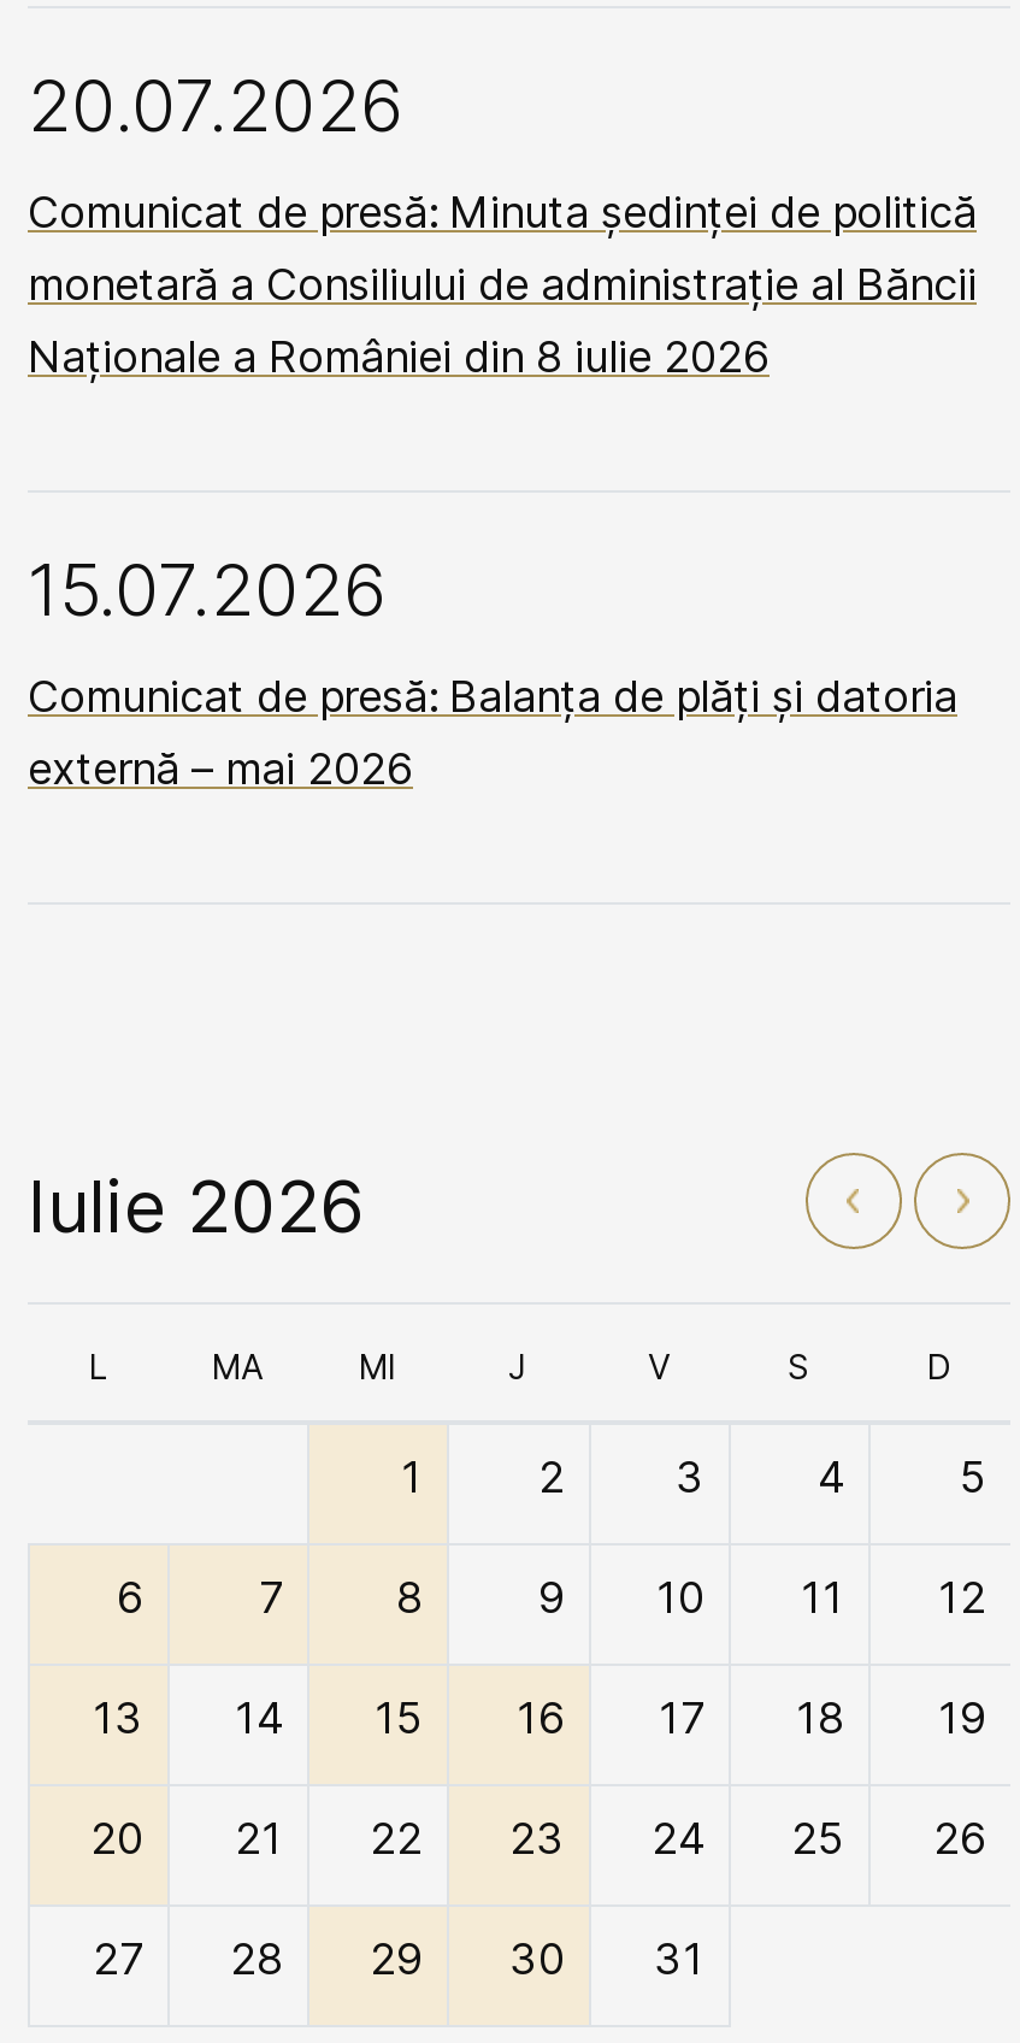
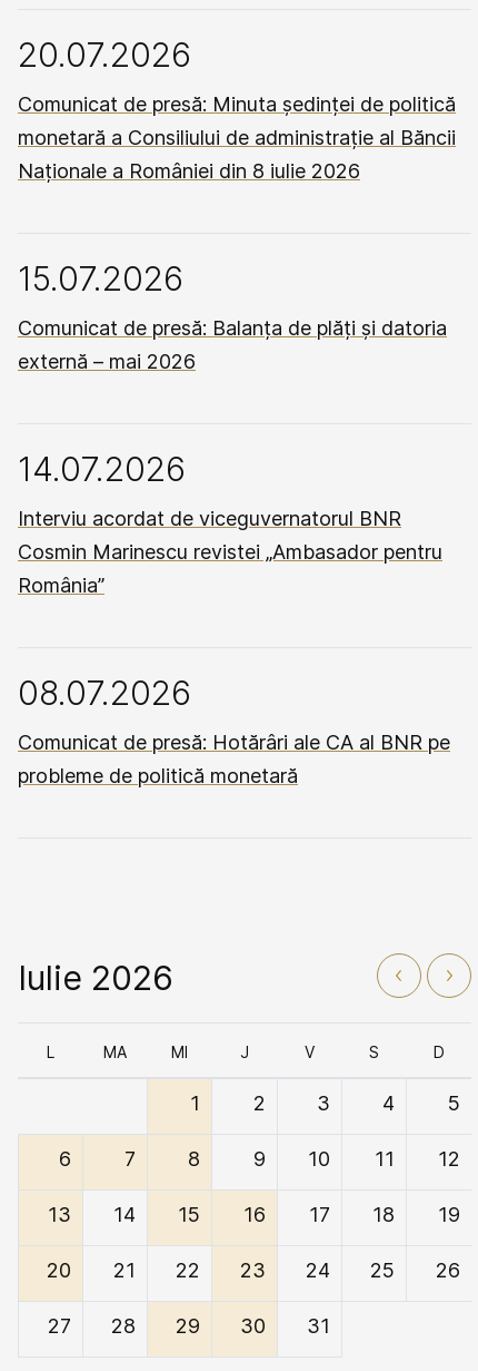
+ 14.07.2026
+ Interviu acordat de viceguvernatorul BNR
+ Cosmin Marinescu revistei „Ambasador pentru
+ România”
+ 08.07.2026
+ Comunicat de presă: Hotărâri ale CA al BNR pe
+ probleme de politică monetară
